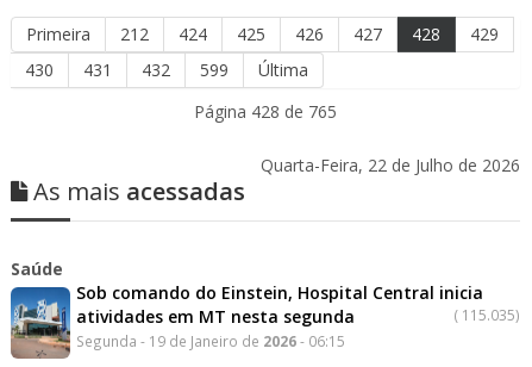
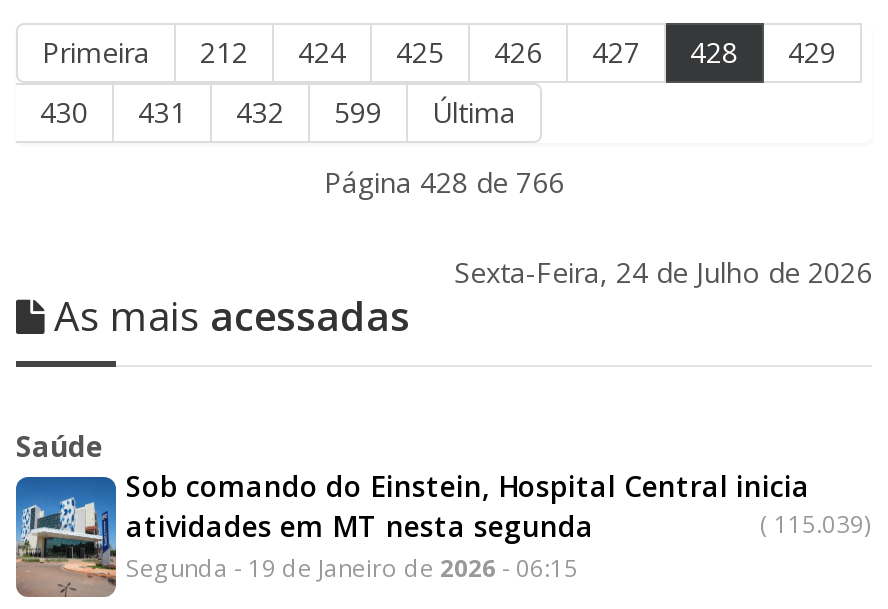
- Página 428 de 765
+ Página 428 de 766

- Quarta-Feira, 22 de Julho de 2026
+ Sexta-Feira, 24 de Julho de 2026

- (115.035)
+ (115.039)
